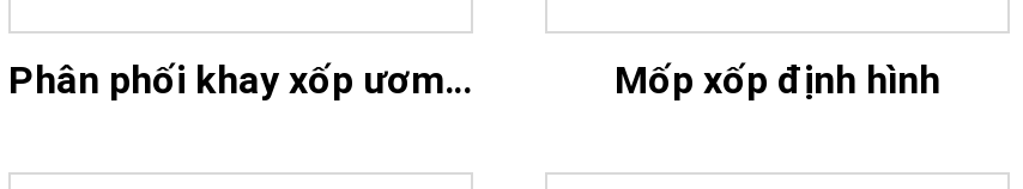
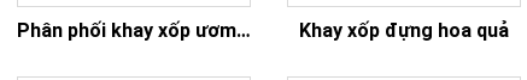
- Mốp xốp định hình
+ Khay xốp đựng hoa quả
